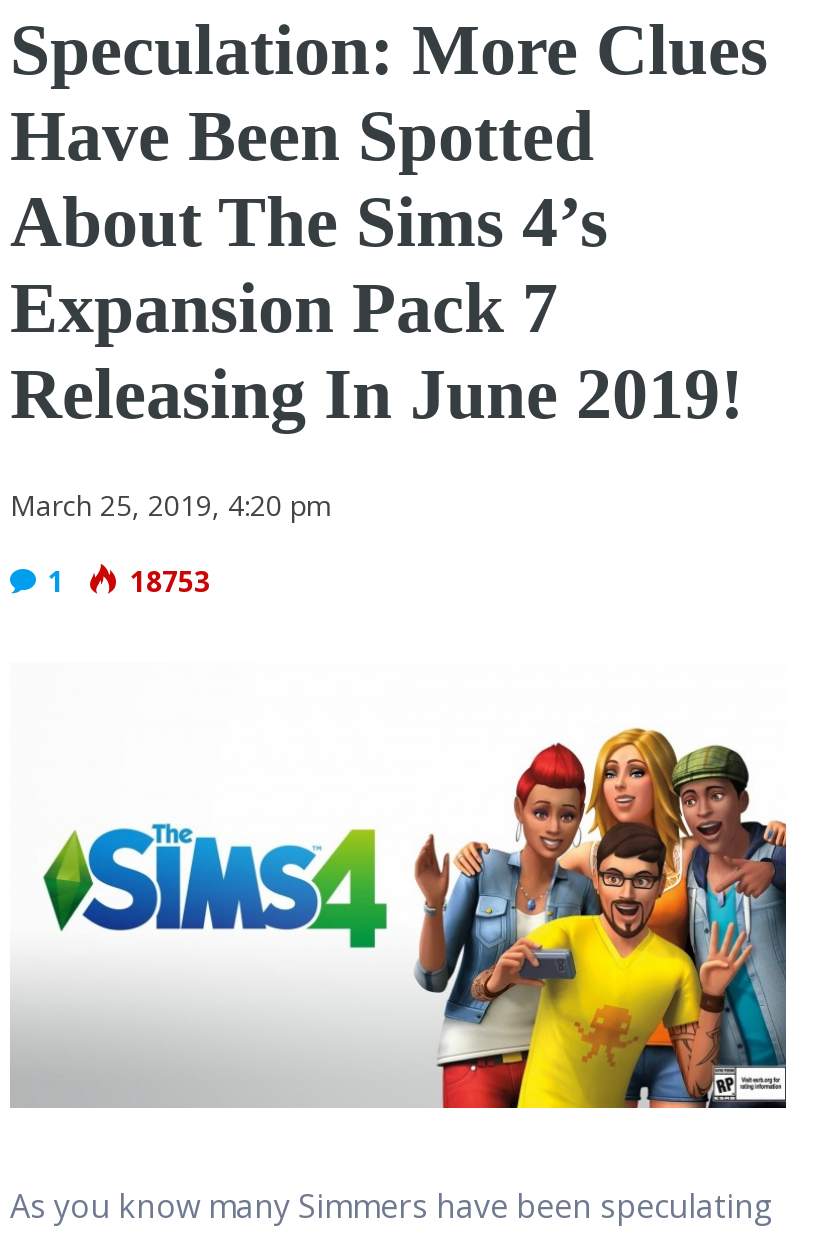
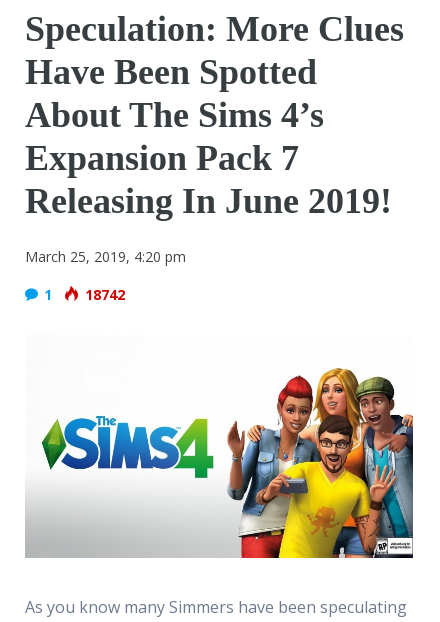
- 1 18753
+ 1 18742
